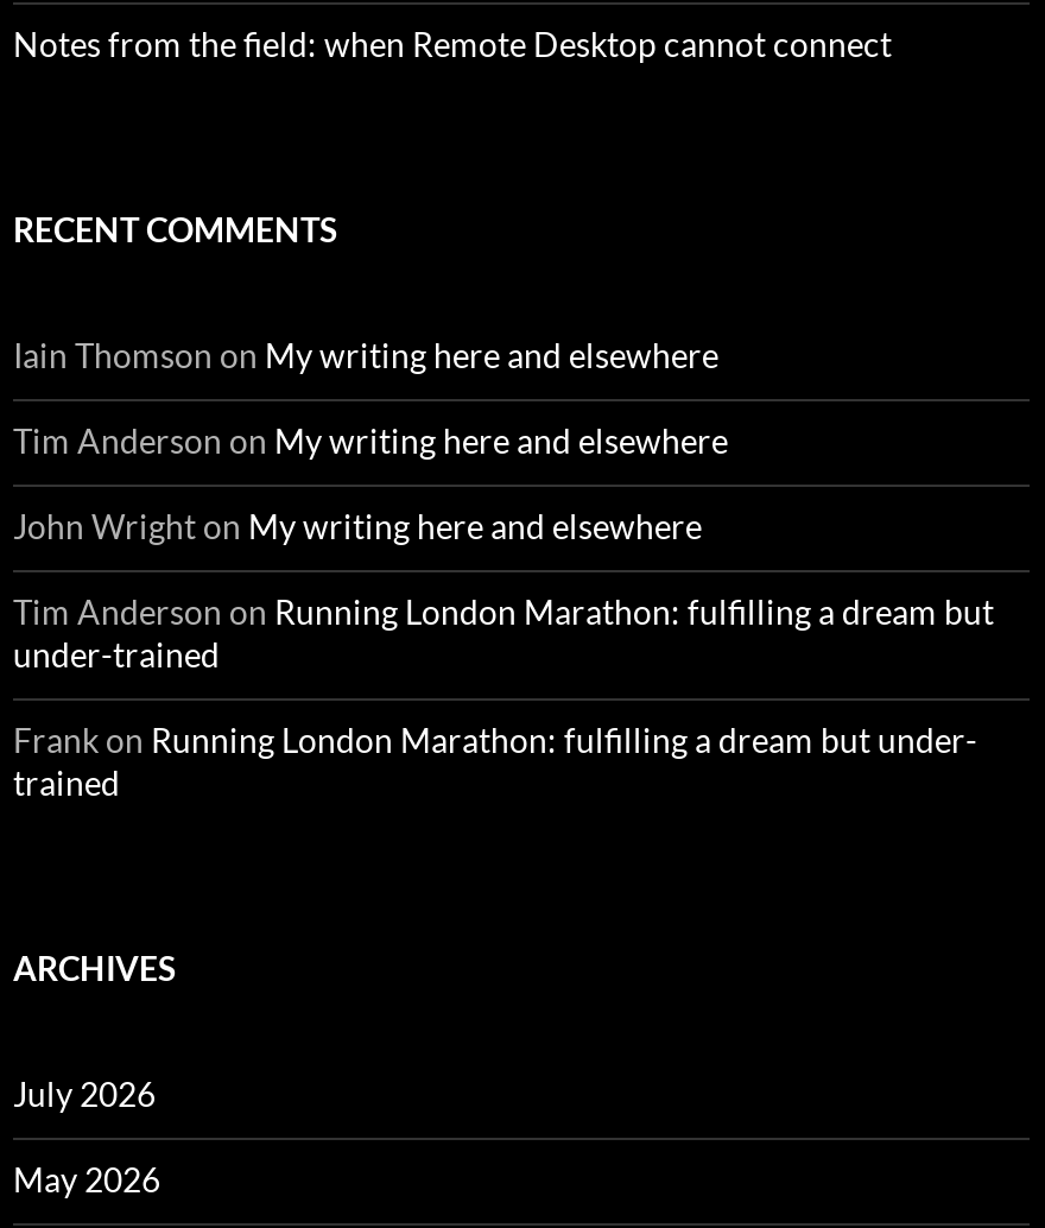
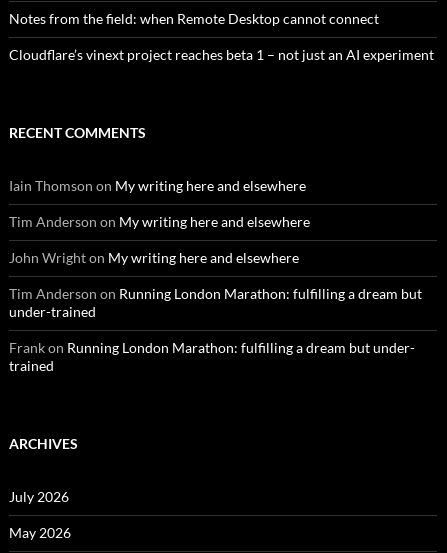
+ Cloudflare’s vinext project reaches beta 1 – not just an AI experiment
